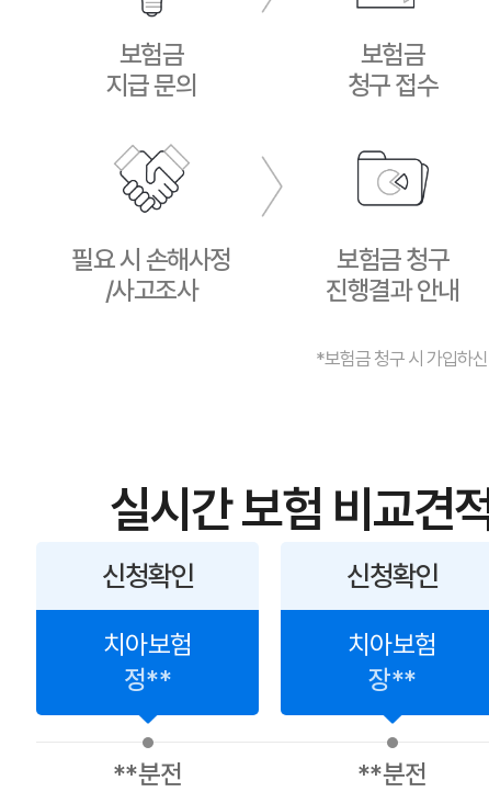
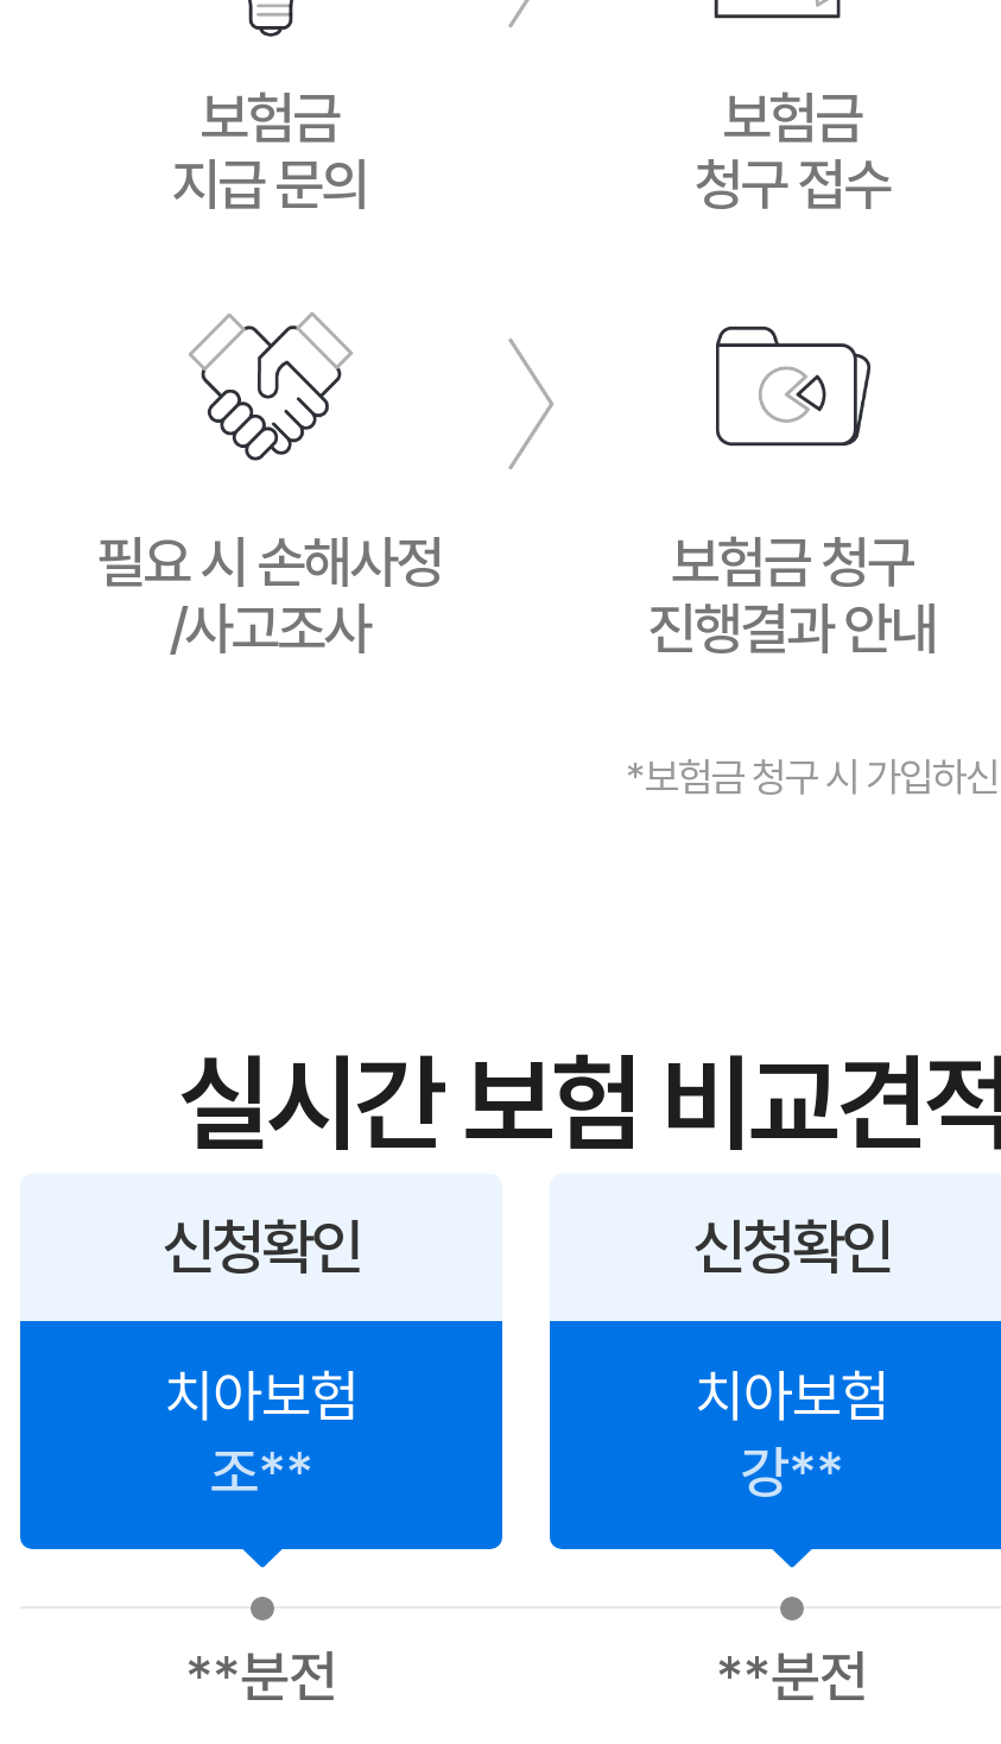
- 정**
+ 조**

- 장**
+ 강**
